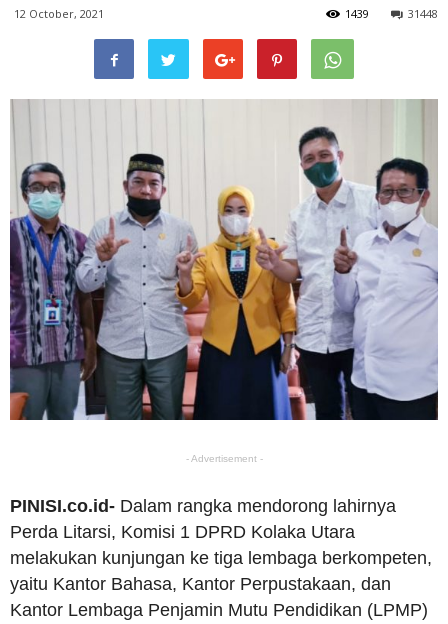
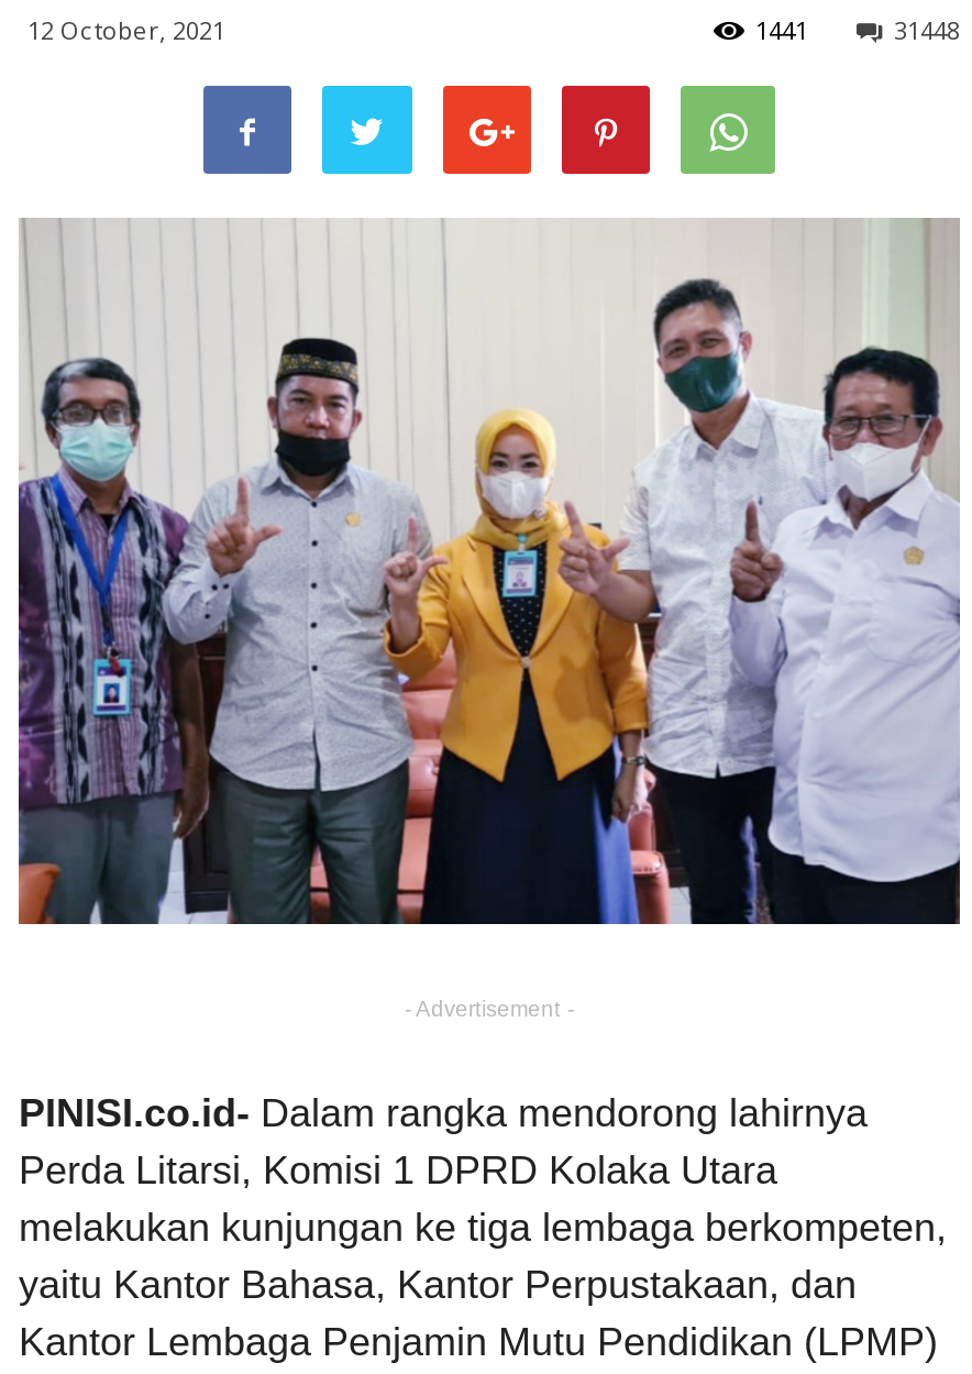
- 1439
+ 1441
